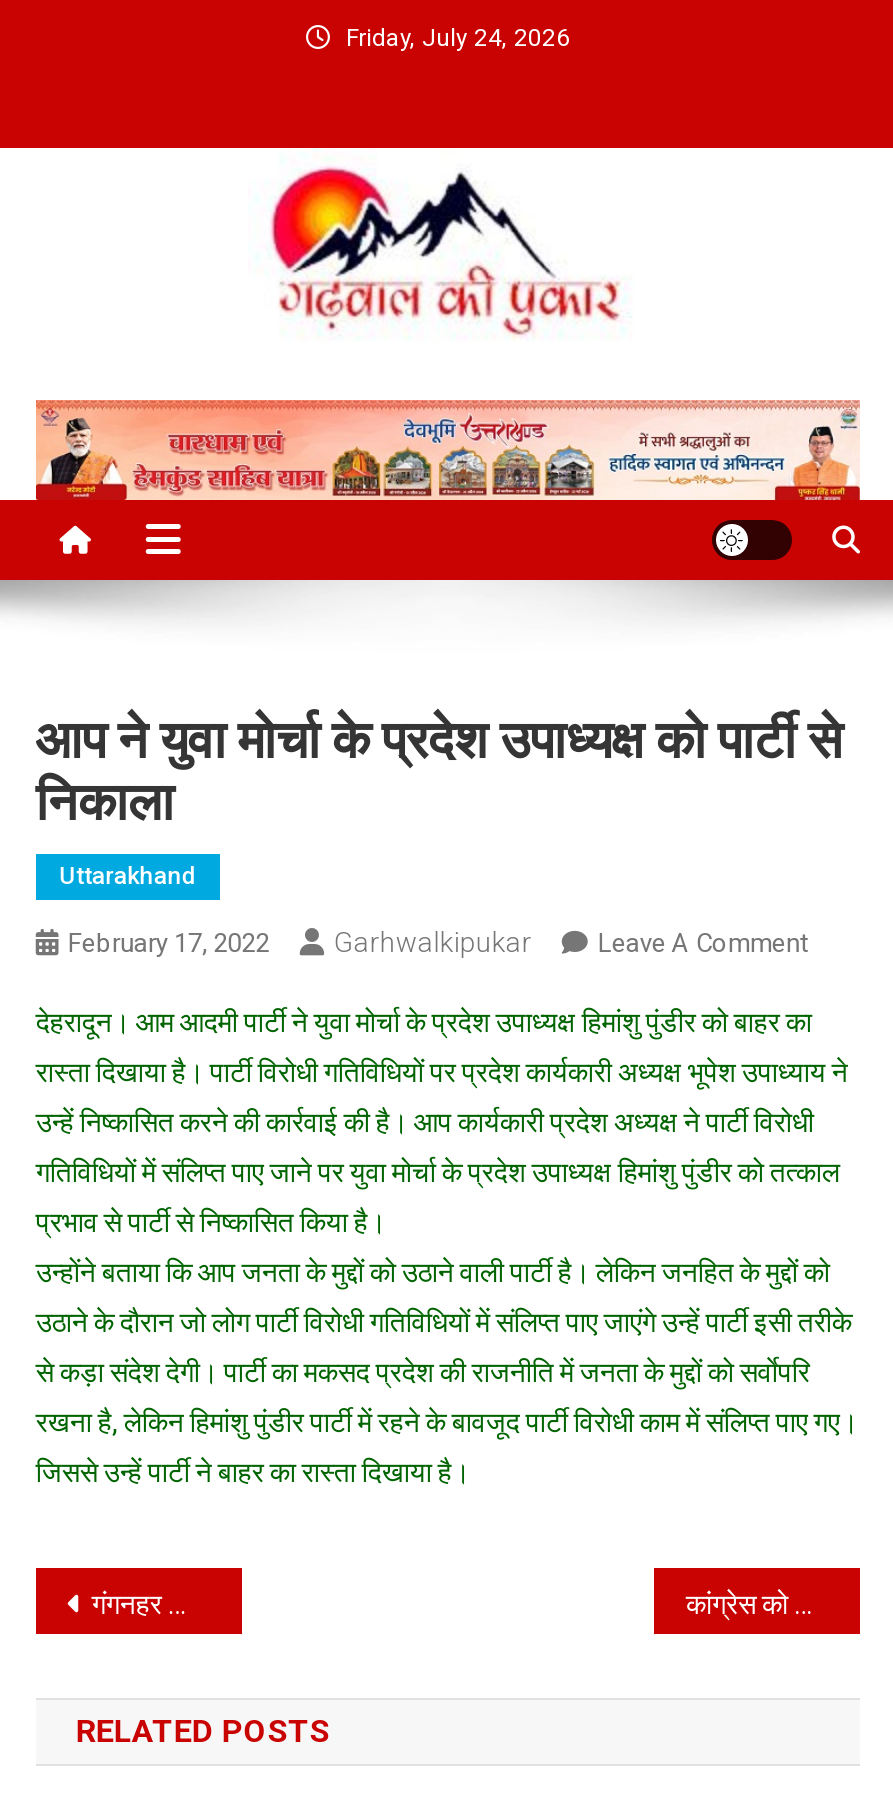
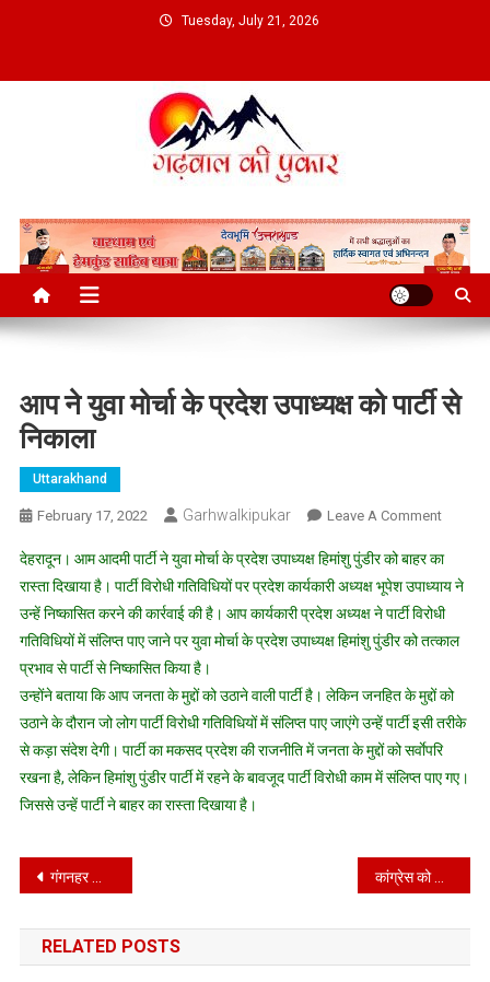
- Friday, July 24, 2026
+ Tuesday, July 21, 2026
